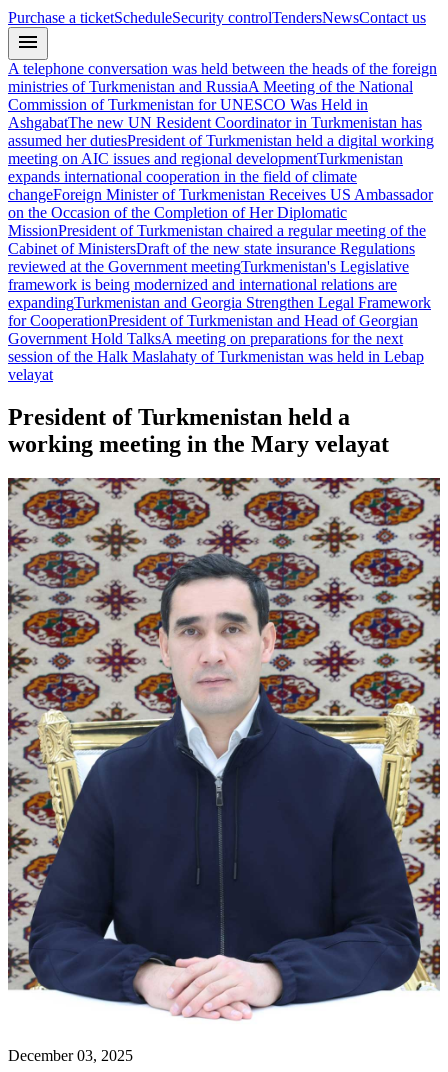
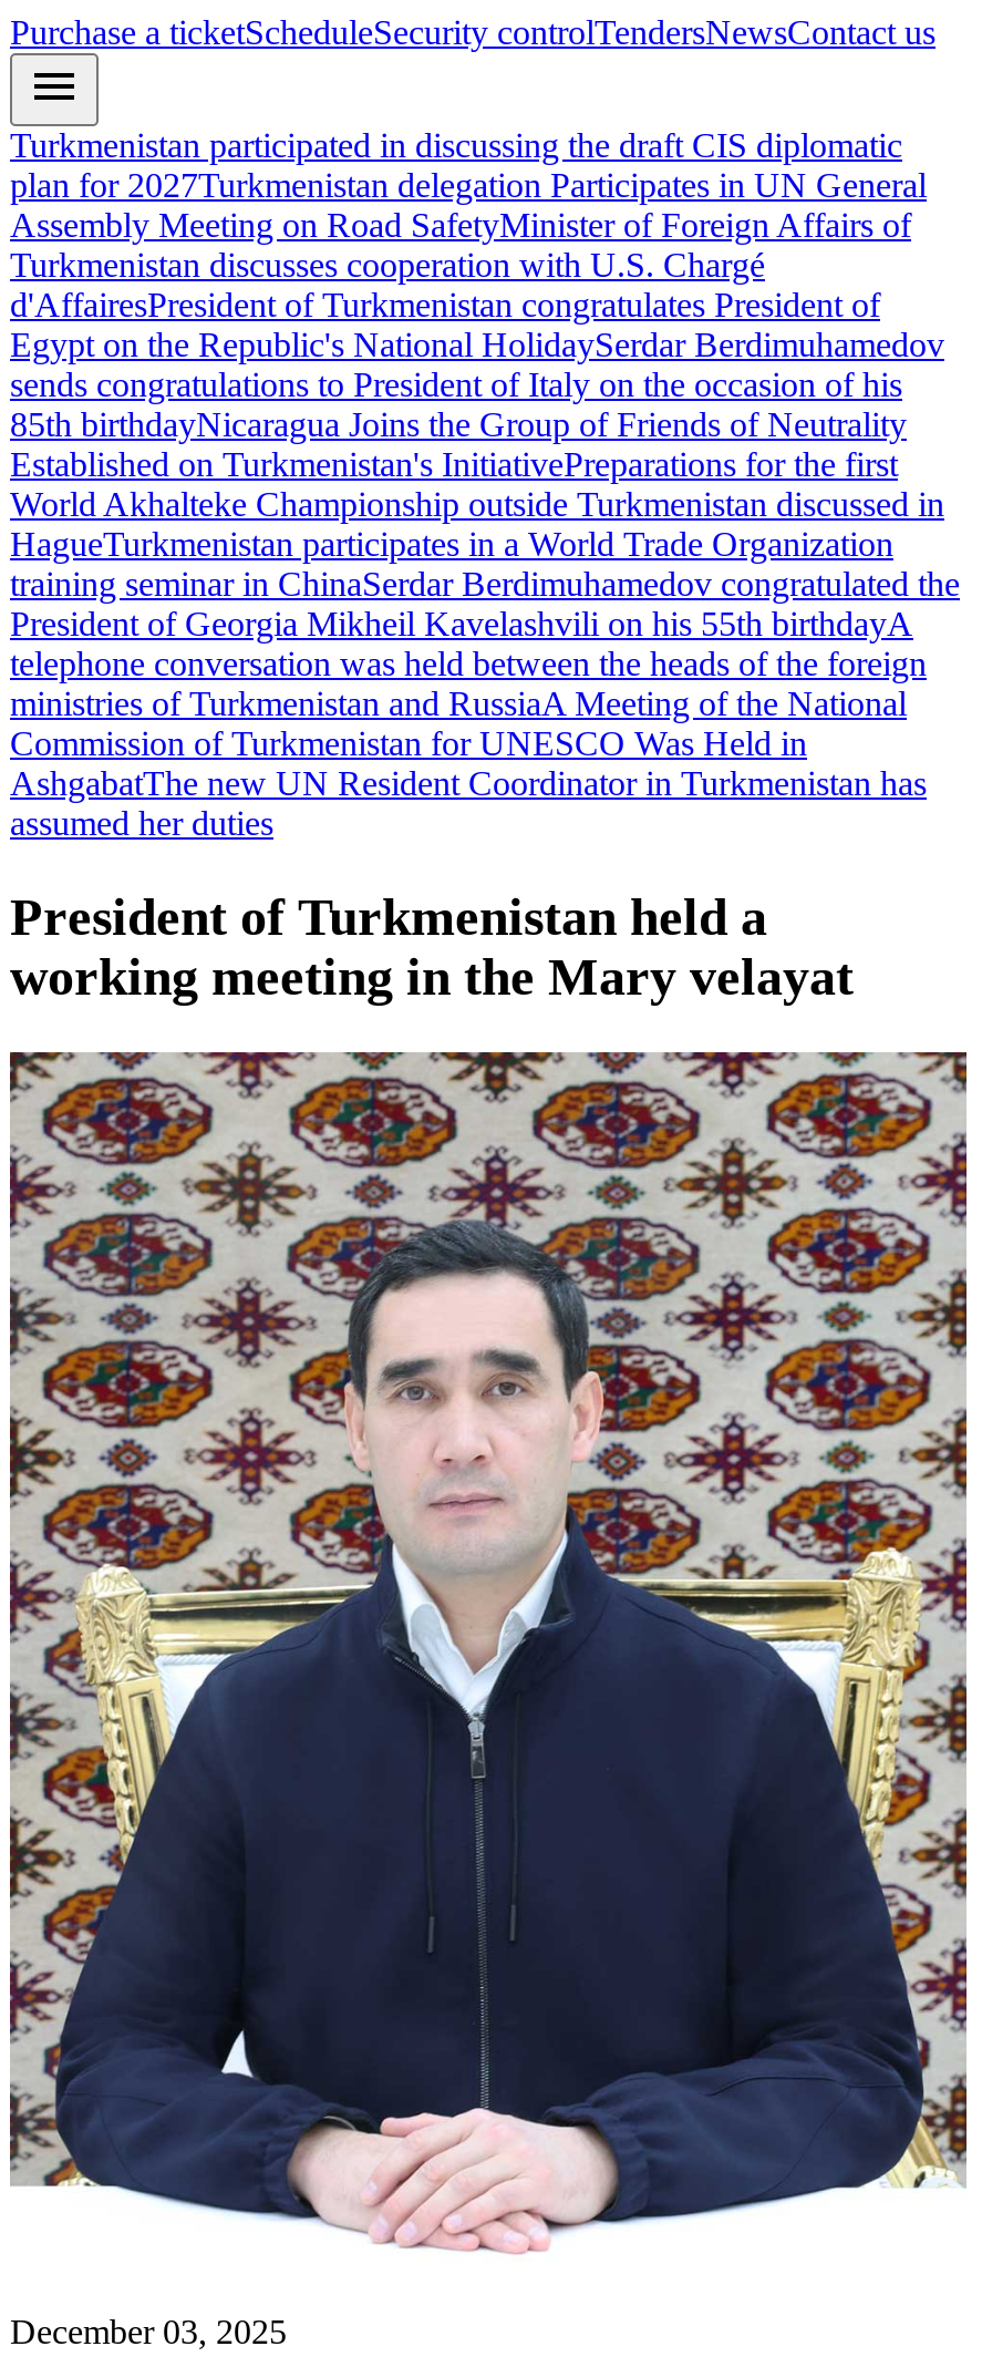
- A telephone conversation was held between the heads of the foreign
+ Turkmenistan participated in discussing the draft CIS diplomatic
+ plan for 2027Turkmenistan delegation Participates in UN General
+ Assembly Meeting on Road SafetyMinister of Foreign Affairs of
+ Turkmenistan discusses cooperation with U.S. Chargé
+ d'AffairesPresident of Turkmenistan congratulates President of
+ Egypt on the Republic's National HolidaySerdar Berdimuhamedov
+ sends congratulations to President of Italy on the occasion of his
+ 85th birthdayNicaragua Joins the Group of Friends of Neutrality
+ Established on Turkmenistan's InitiativePreparations for the first
+ World Akhalteke Championship outside Turkmenistan discussed in
+ HagueTurkmenistan participates in a World Trade Organization
+ training seminar in ChinaSerdar Berdimuhamedov congratulated the
+ President of Georgia Mikheil Kavelashvili on his 55th birthdayA
+ telephone conversation was held between the heads of the foreign

moved down: ministries of Turkmenistan and RussiaA Meeting of the National | Commission of Turkmenistan for UNESCO Was Held in | AshgabatThe new UN Resident Coordinator in Turkmenistan has

- assumed her dutiesPresident of Turkmenistan held a digital working
- meeting on AIC issues and regional developmentTurkmenistan
- expands international cooperation in the field of climate
- changeForeign Minister of Turkmenistan Receives US Ambassador
- on the Occasion of the Completion of Her Diplomatic
- MissionPresident of Turkmenistan chaired a regular meeting of the
- Cabinet of MinistersDraft of the new state insurance Regulations
- reviewed at the Government meetingTurkmenistan's Legislative
- framework is being modernized and international relations are
- expandingTurkmenistan and Georgia Strengthen Legal Framework
- for CooperationPresident of Turkmenistan and Head of Georgian
- Government Hold TalksA meeting on preparations for the next
- session of the Halk Maslahaty of Turkmenistan was held in Lebap
- velayat
+ assumed her duties
